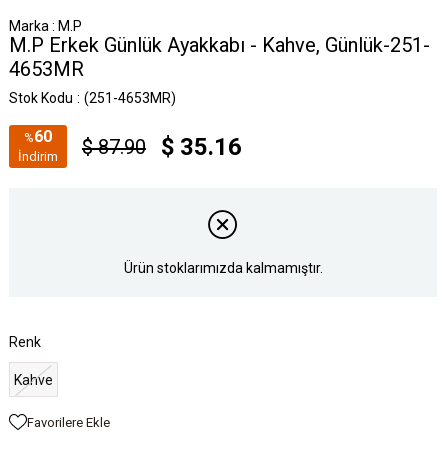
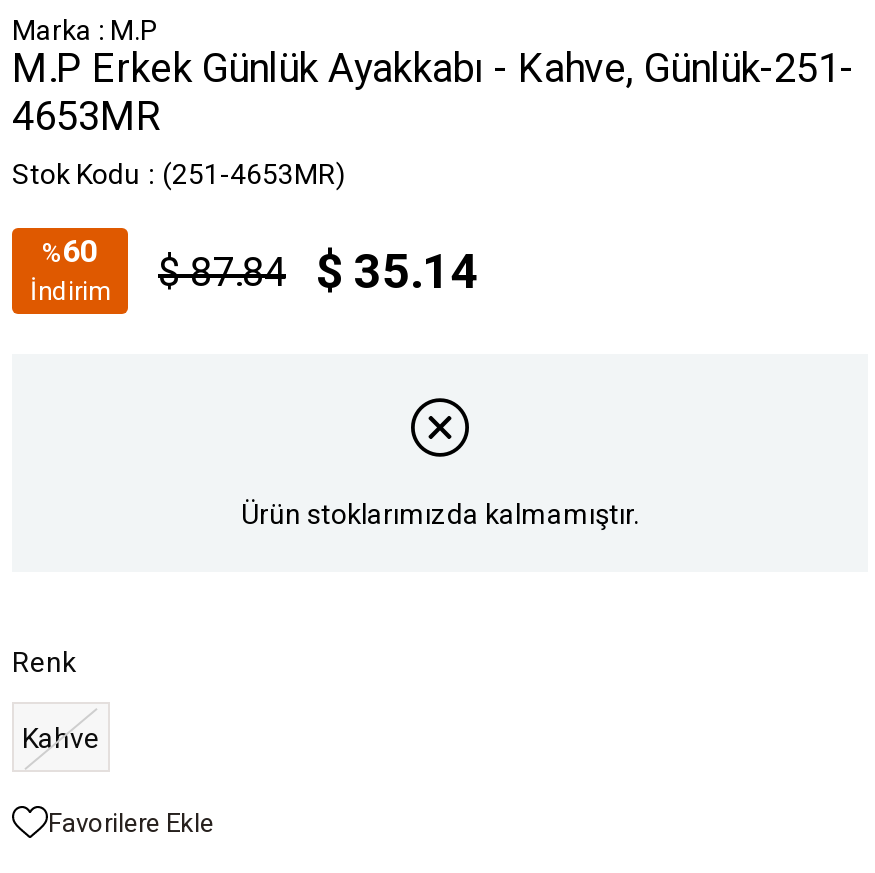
- $ 87.90
+ $ 87.84

- $ 35.16
+ $ 35.14
